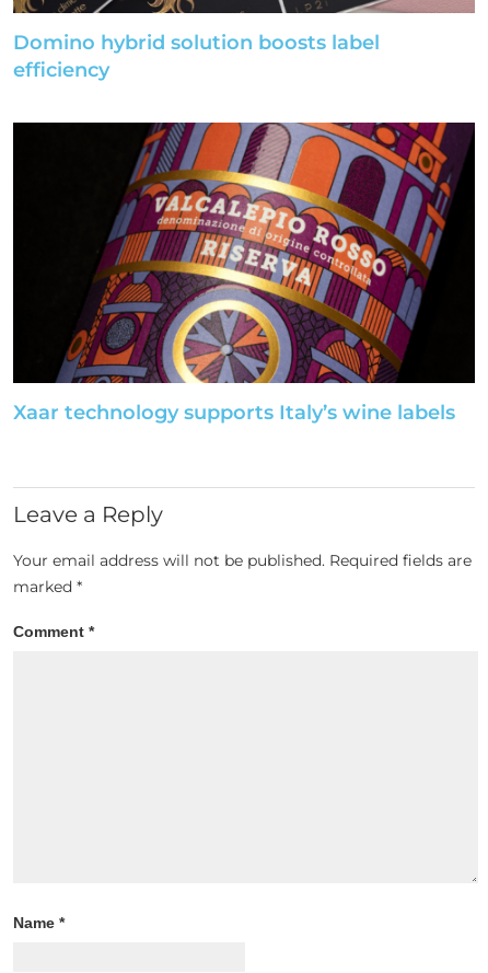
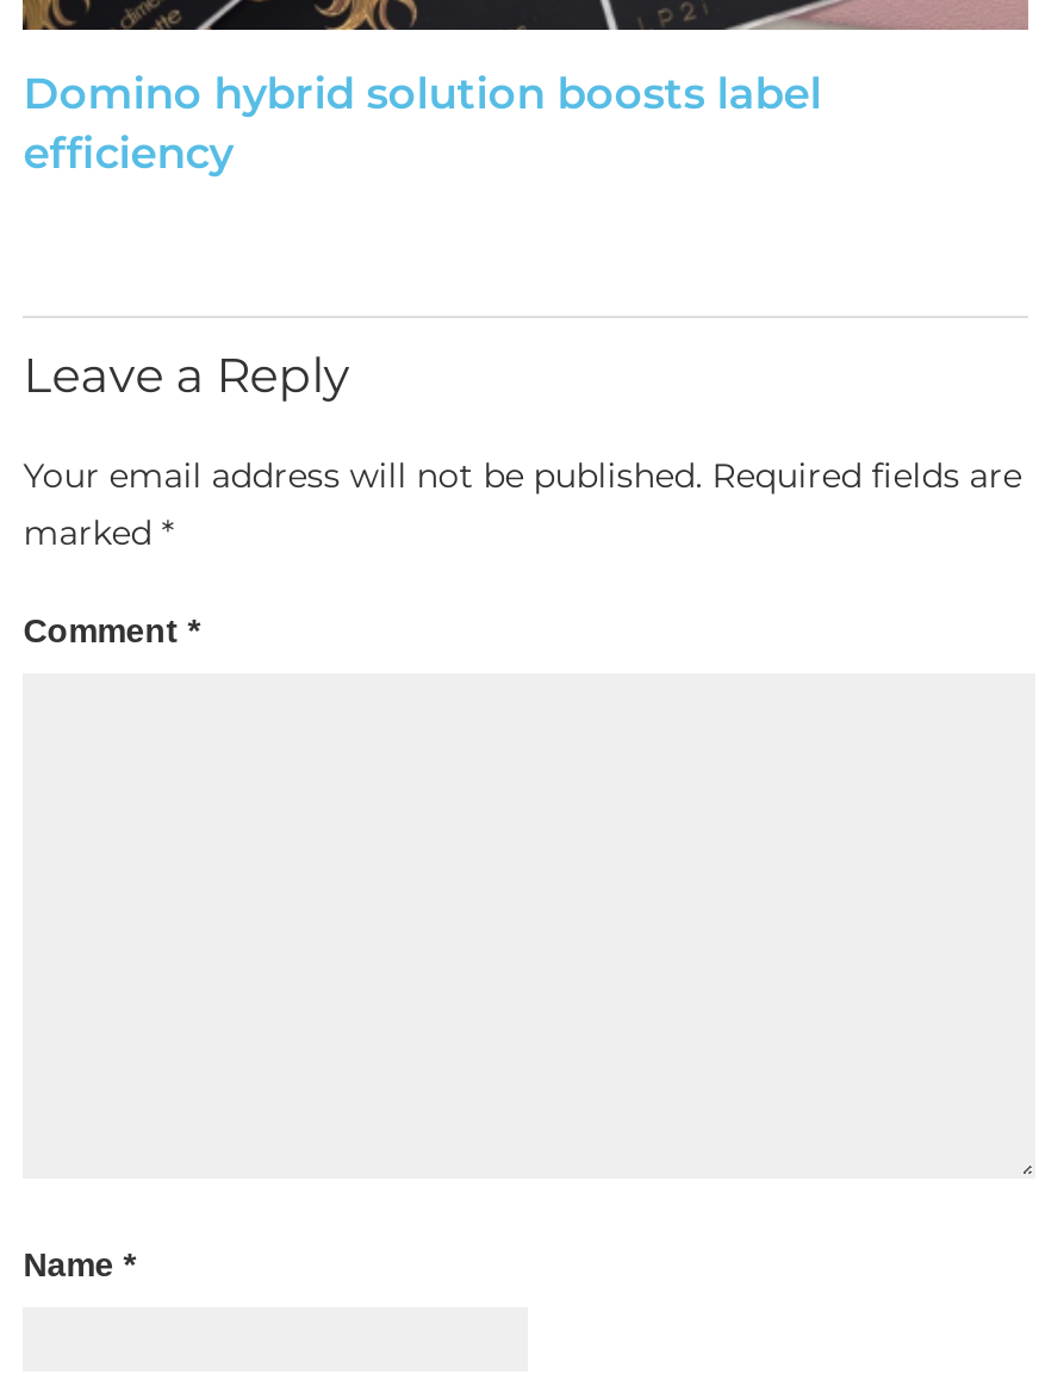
- [image]
- Xaar technology supports Italy’s wine labels
